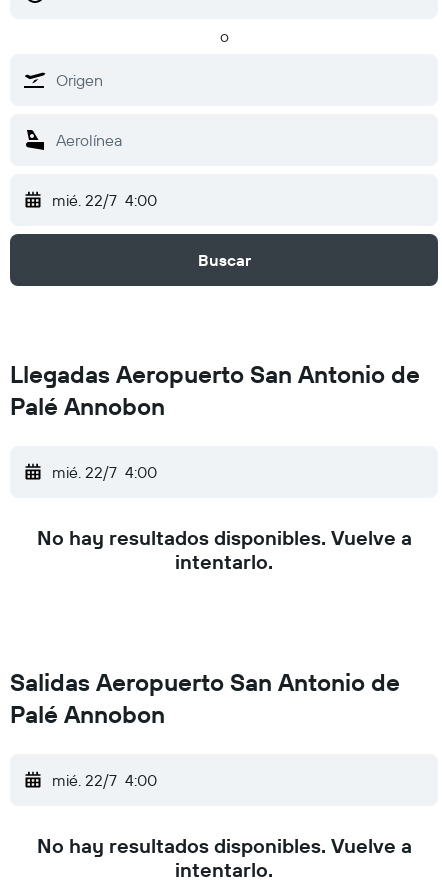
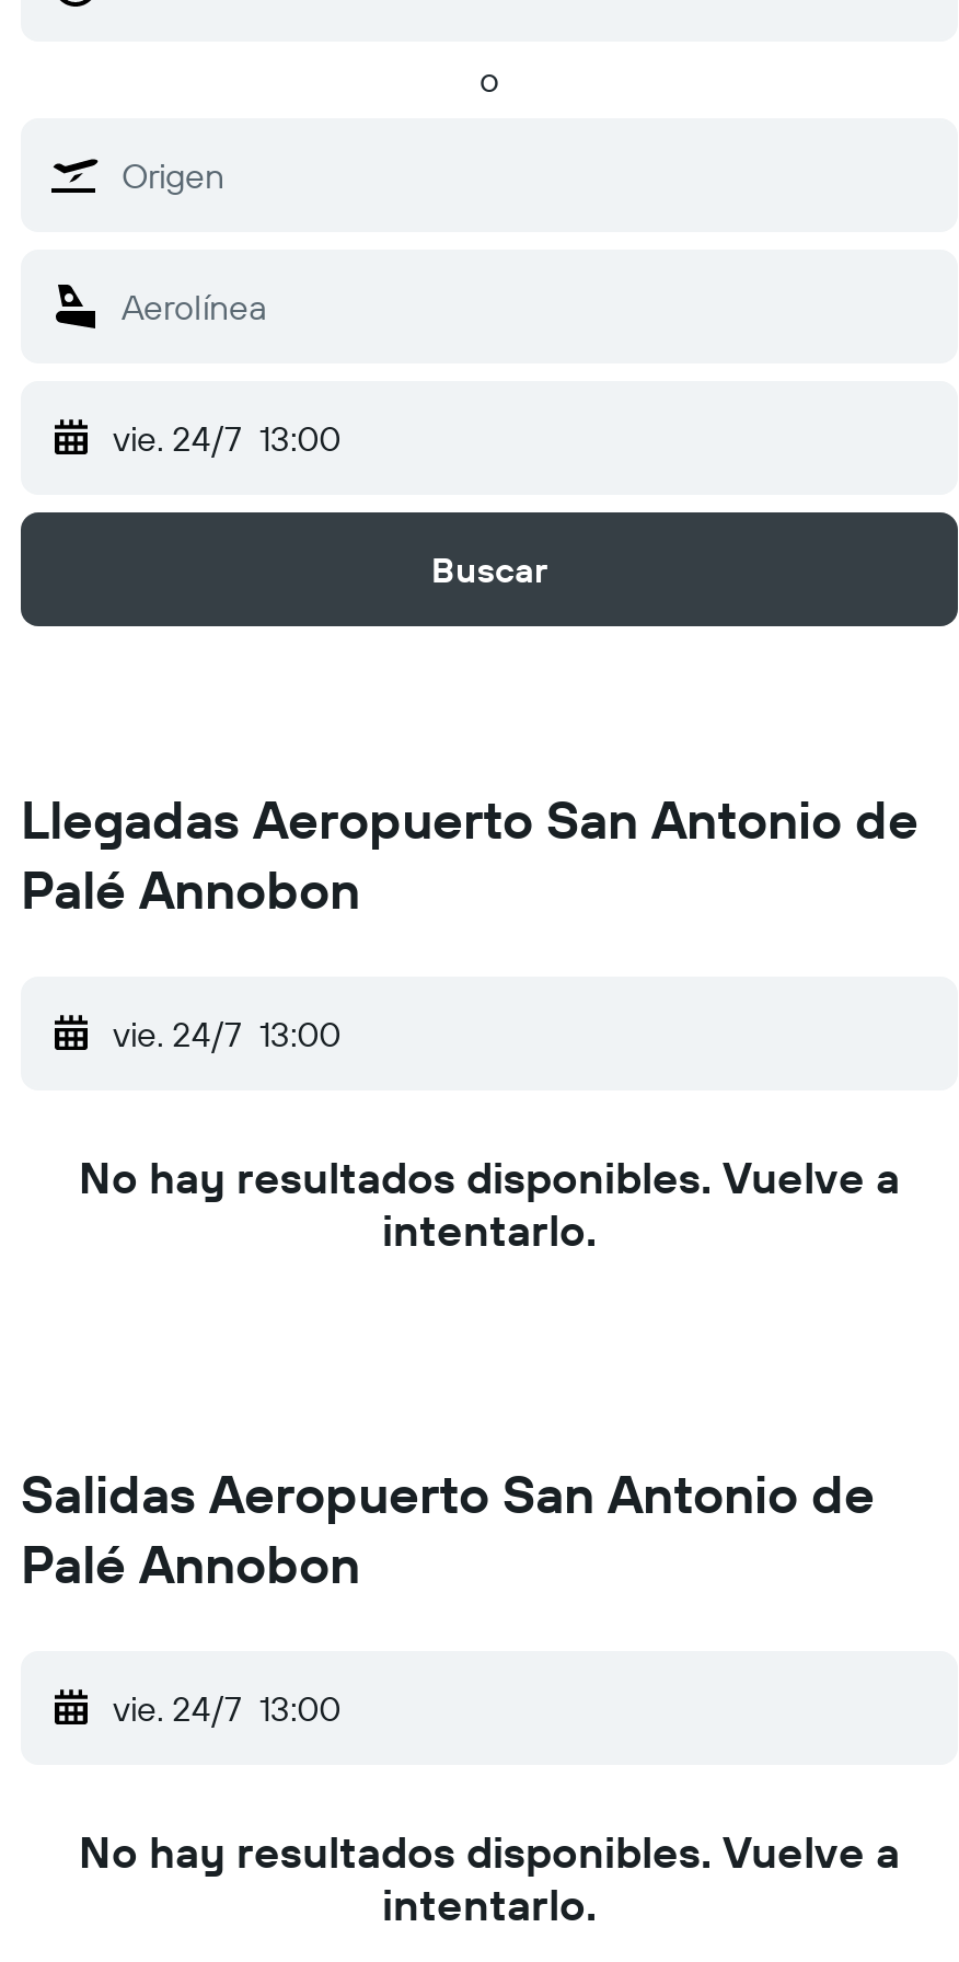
- mié. 22/7 4:00
+ vie. 24/7 13:00

- mié. 22/7 4:00
+ vie. 24/7 13:00

- mié. 22/7 4:00
+ vie. 24/7 13:00
